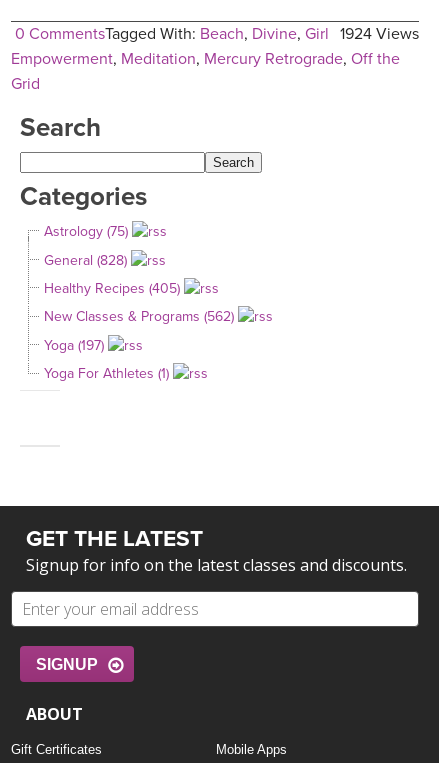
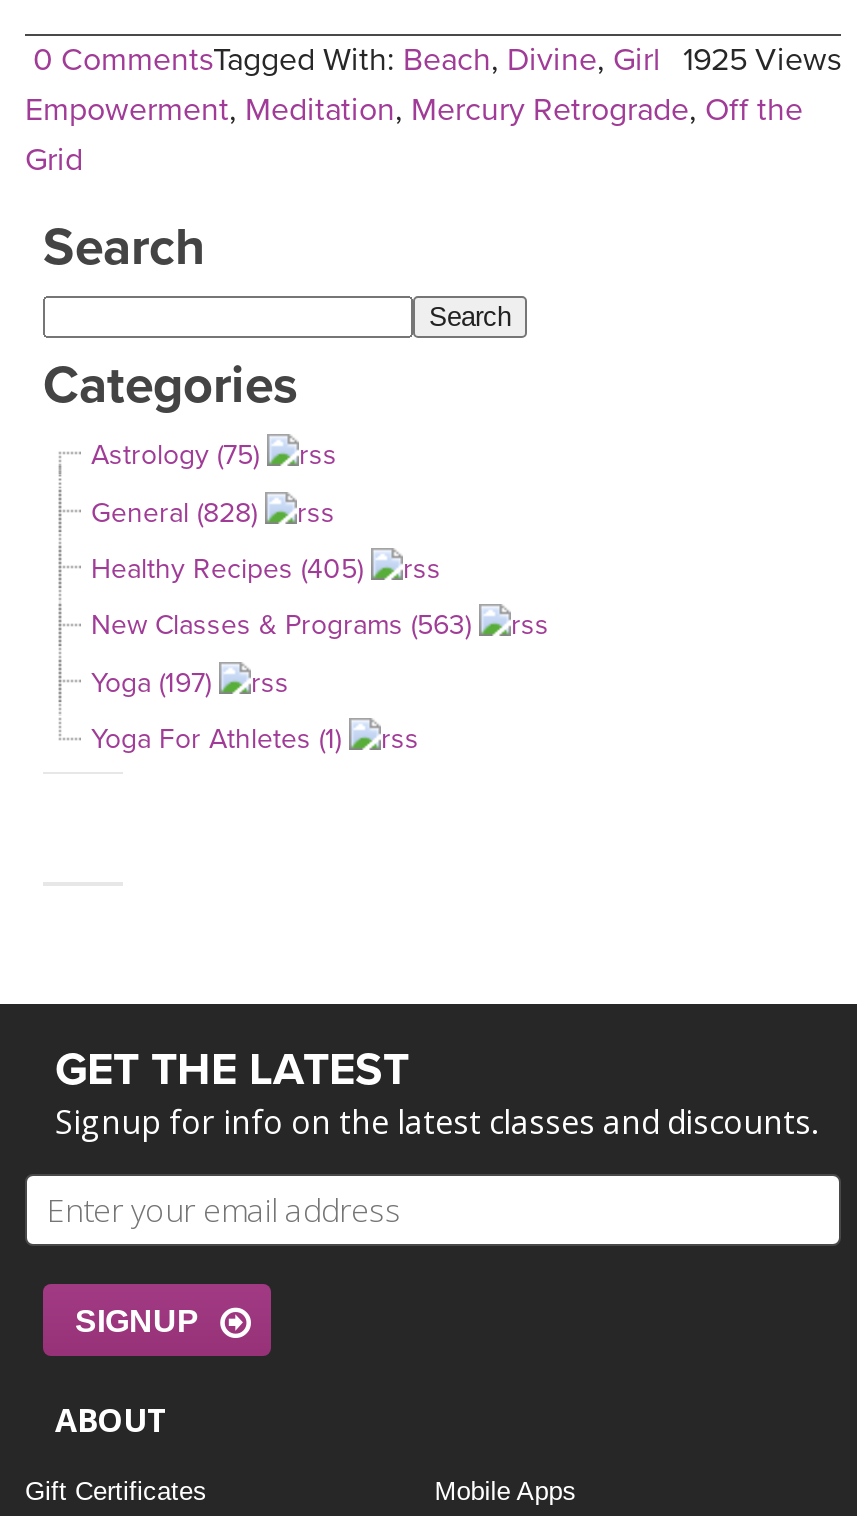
- 0 Comments Tagged With: Beach, Divine, Girl 1924 Views
+ 0 Comments Tagged With: Beach, Divine, Girl 1925 Views

- New Classes & Programs (562)
+ New Classes & Programs (563)
